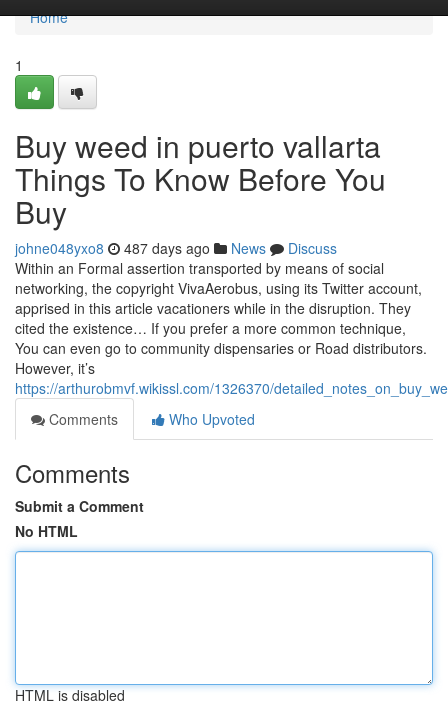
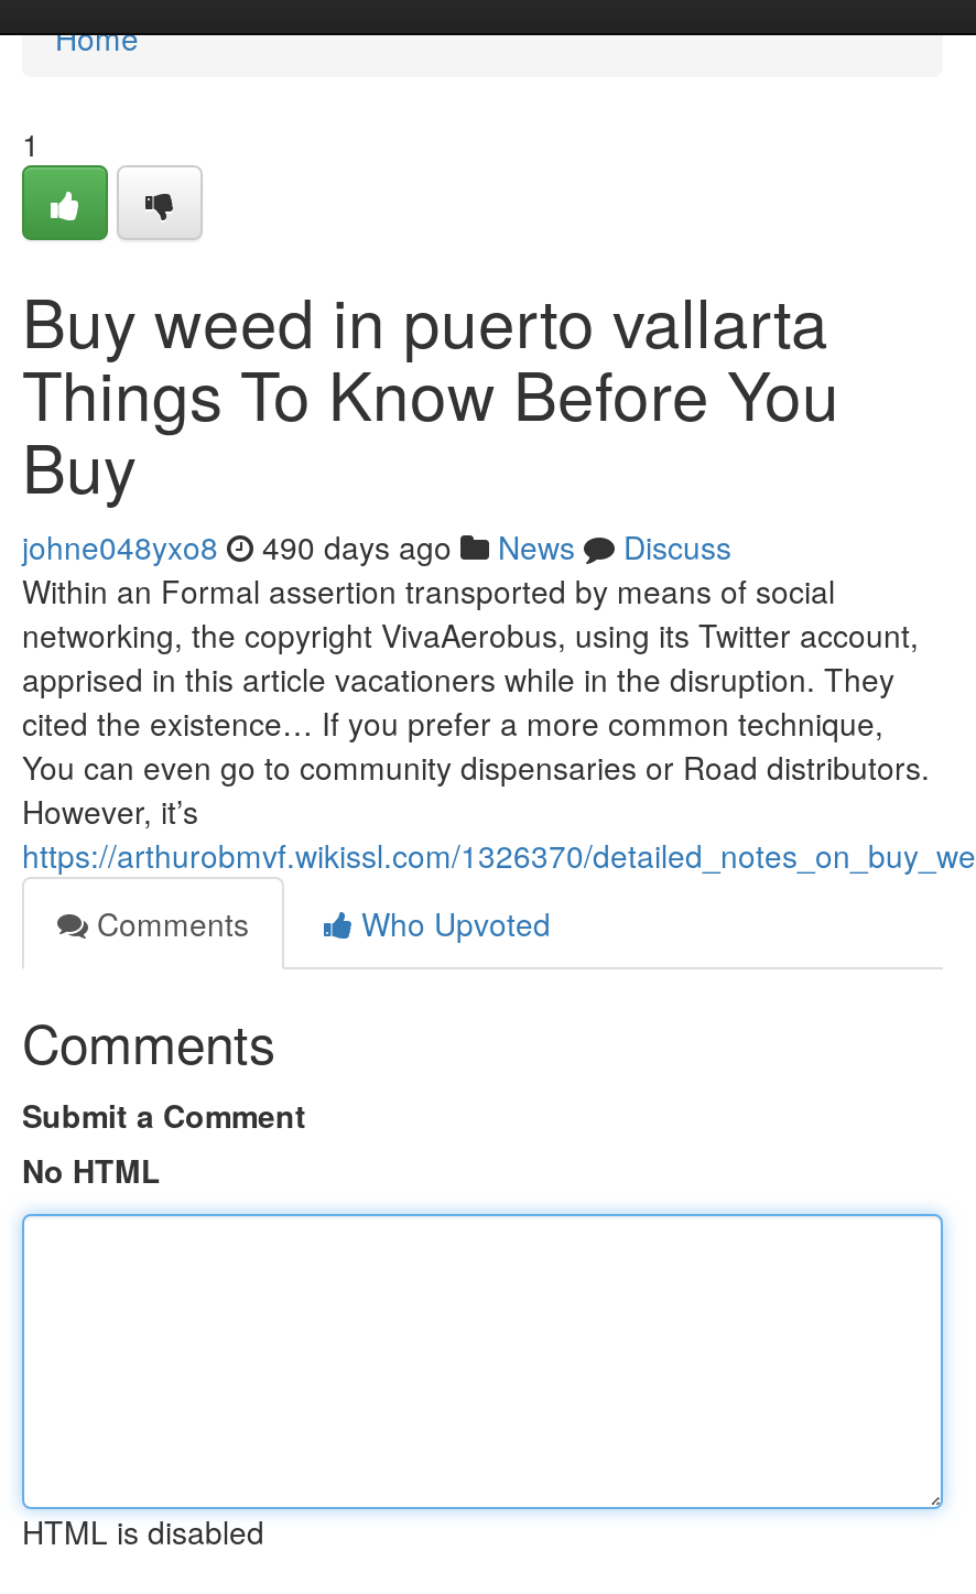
- johne048yxo8 487 days ago News Discuss
+ johne048yxo8 490 days ago News Discuss
